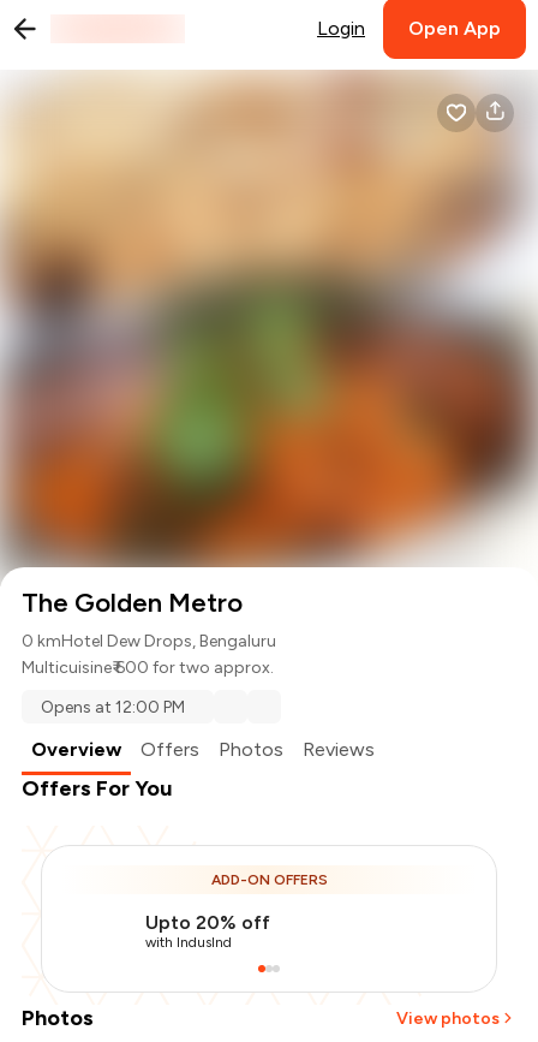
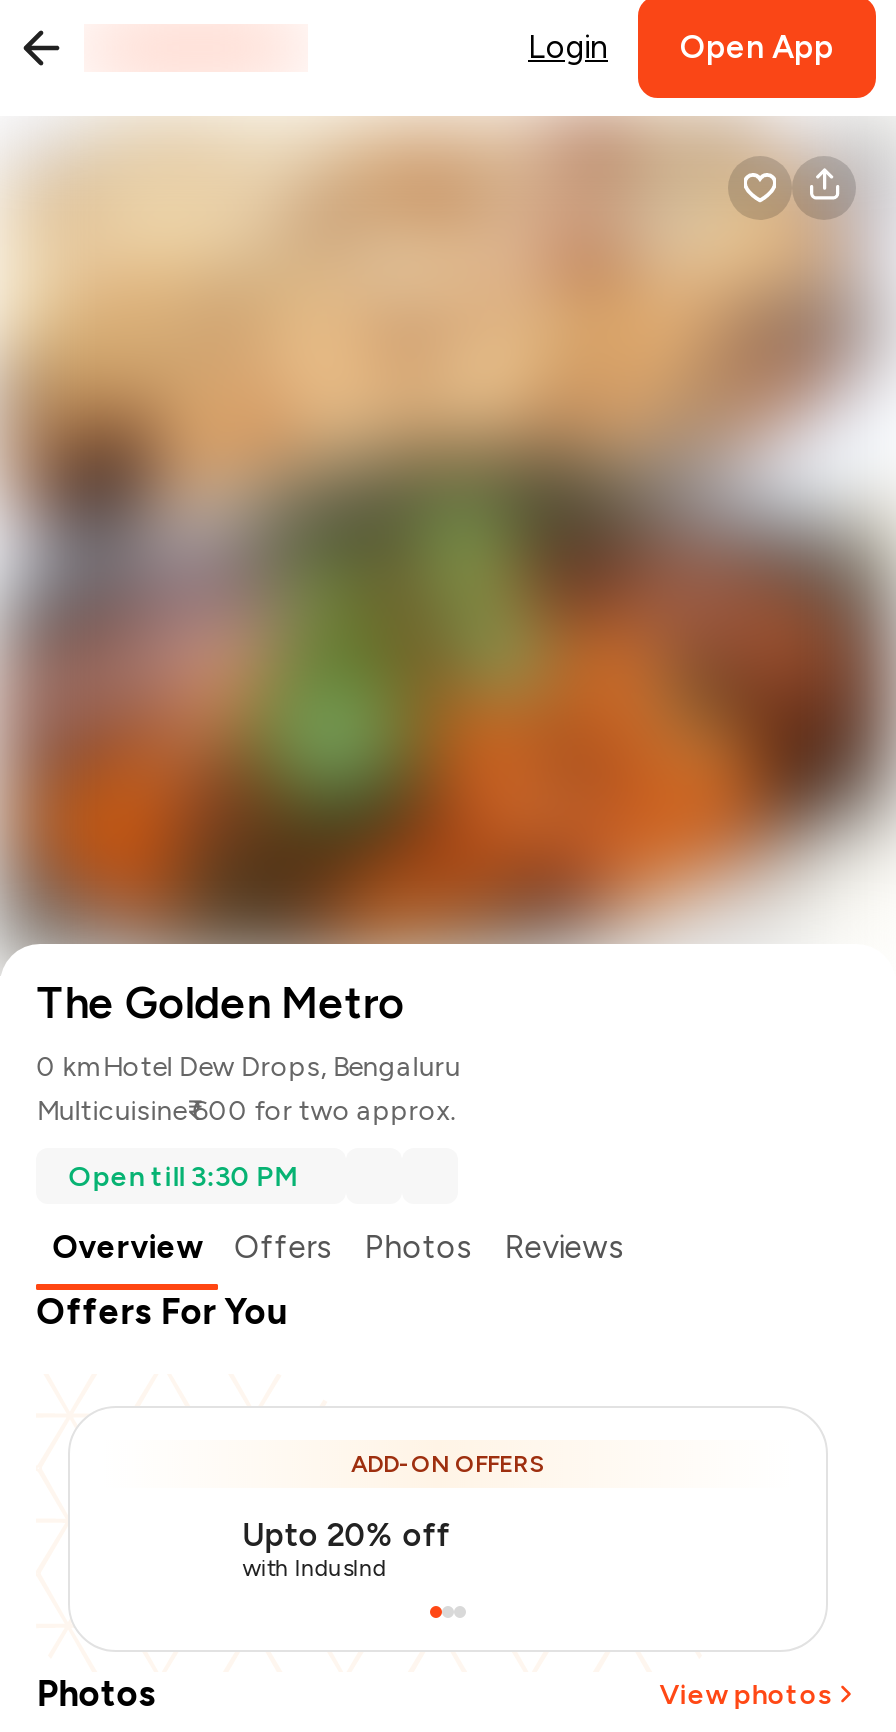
- Opens at 12:00 PM
+ Open till 3:30 PM
